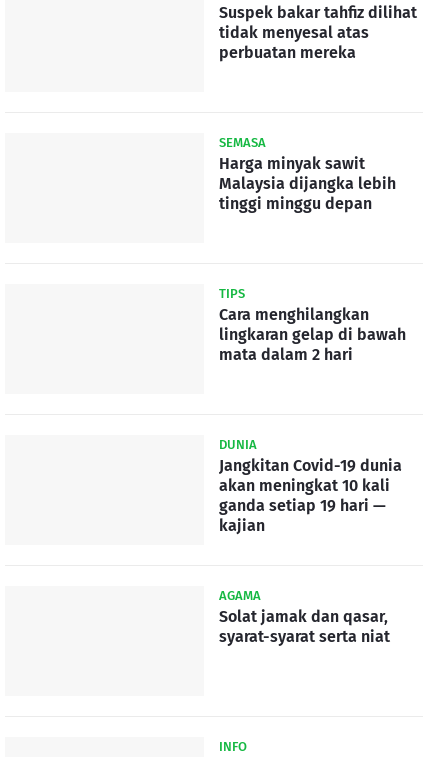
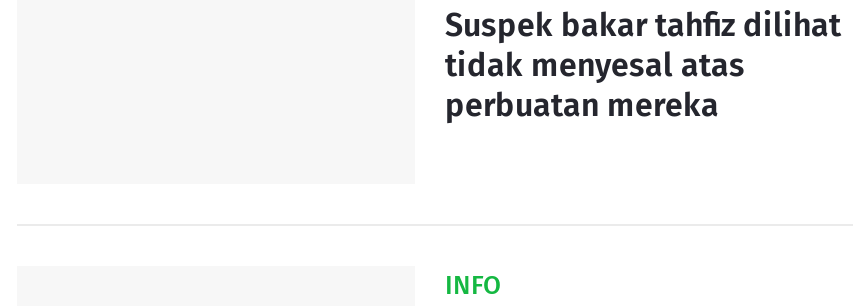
- SEMASA
- Harga minyak sawit
- Malaysia dijangka lebih
- tinggi minggu depan

- TIPS
- Cara menghilangkan
- lingkaran gelap di bawah
- mata dalam 2 hari

- DUNIA
- Jangkitan Covid-19 dunia
- akan meningkat 10 kali
- ganda setiap 19 hari —
- kajian

- AGAMA
- Solat jamak dan qasar,
- syarat-syarat serta niat
